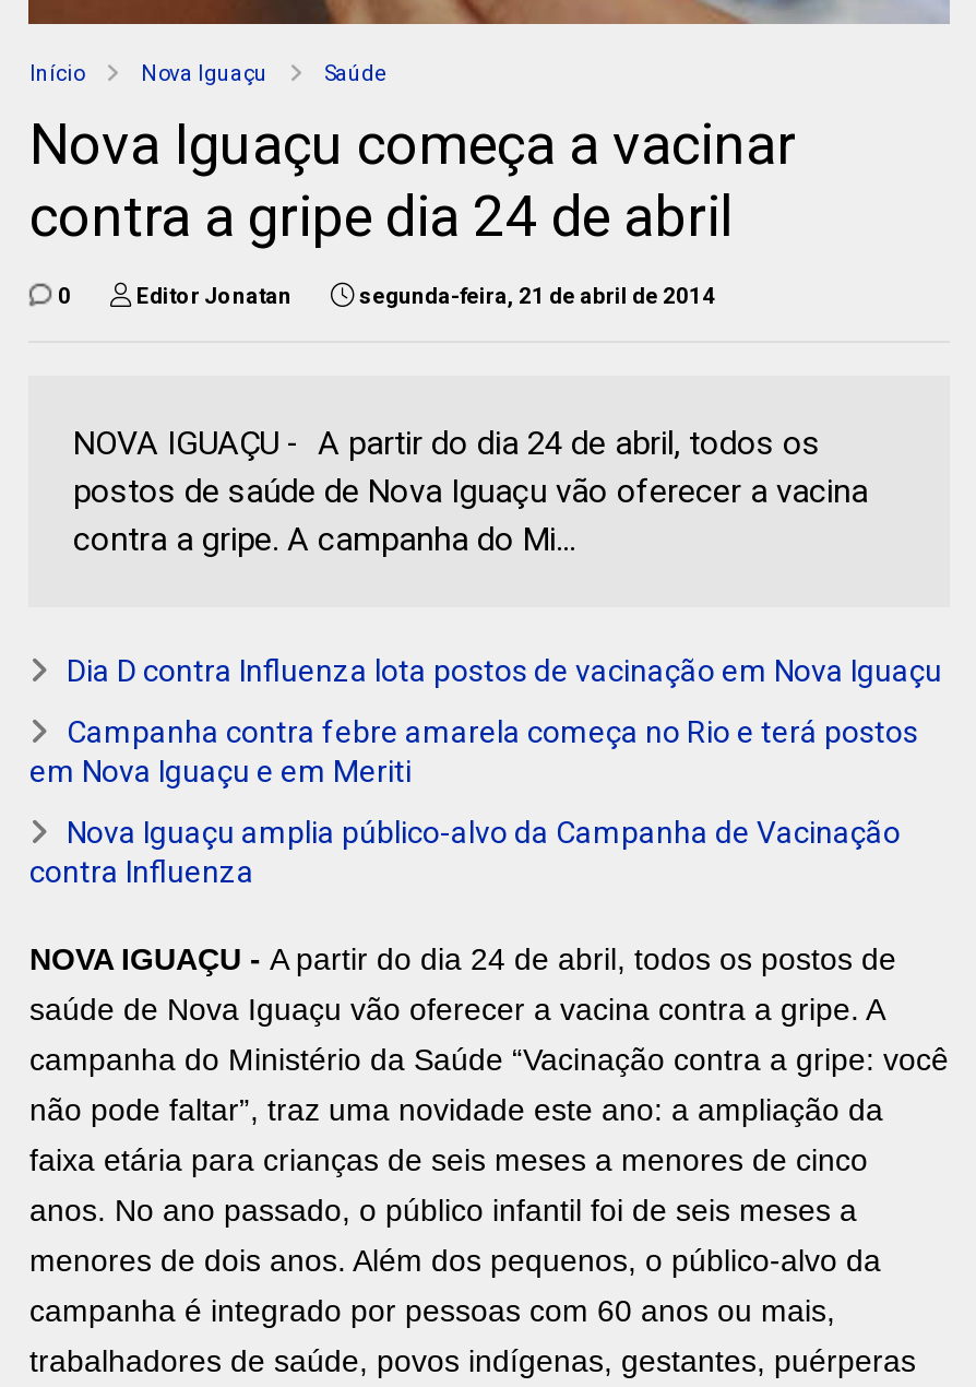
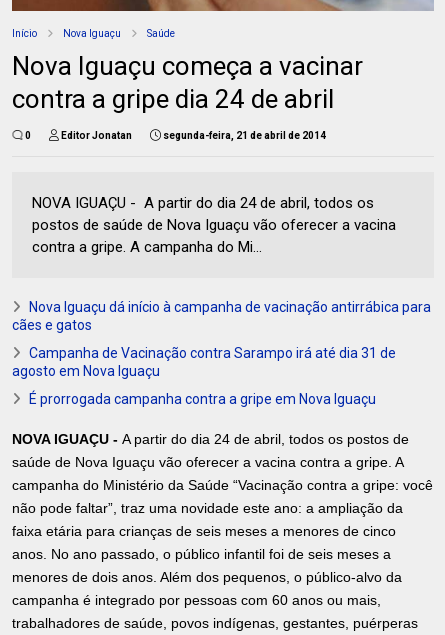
- Dia D contra Influenza lota postos de vacinação em Nova Iguaçu
+ Nova Iguaçu dá início à campanha de vacinação antirrábica para
+ cães e gatos

- Campanha contra febre amarela começa no Rio e terá postos
- em Nova Iguaçu e em Meriti
+ Campanha de Vacinação contra Sarampo irá até dia 31 de
+ agosto em Nova Iguaçu

- Nova Iguaçu amplia público-alvo da Campanha de Vacinação
- contra Influenza
+ É prorrogada campanha contra a gripe em Nova Iguaçu
